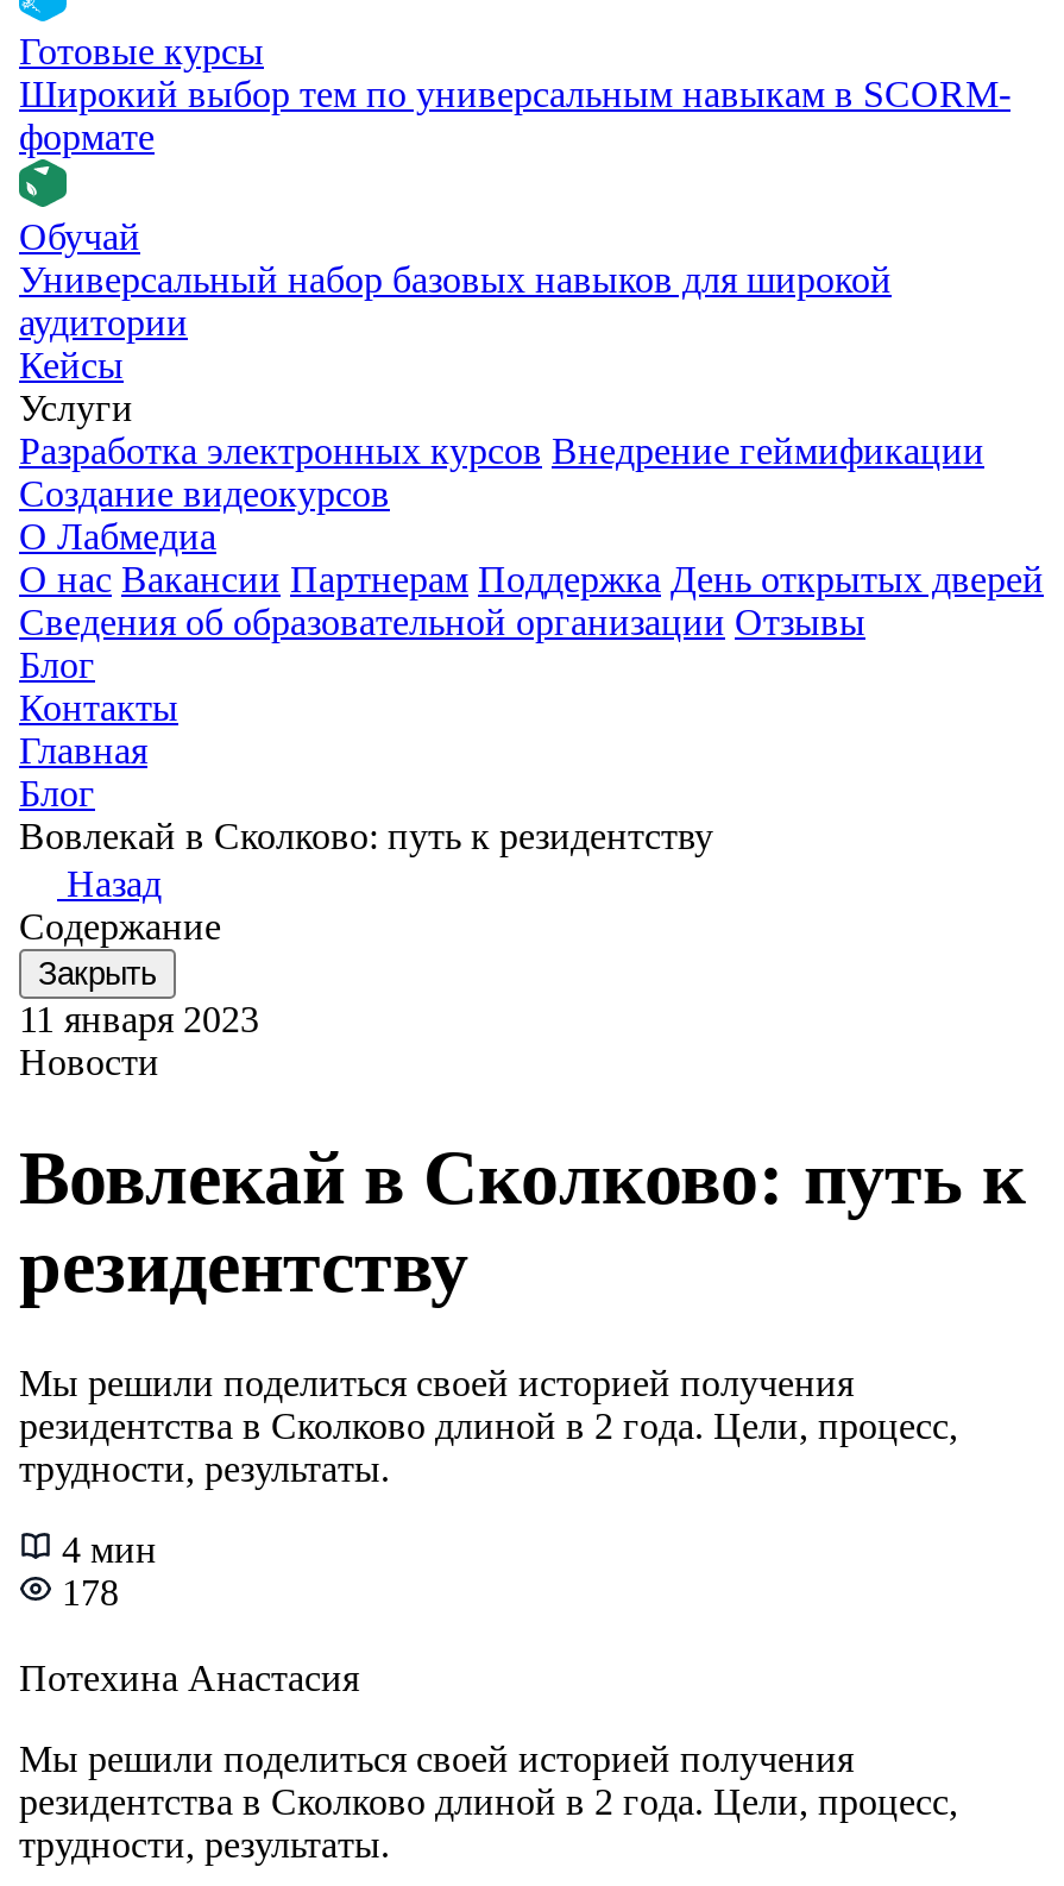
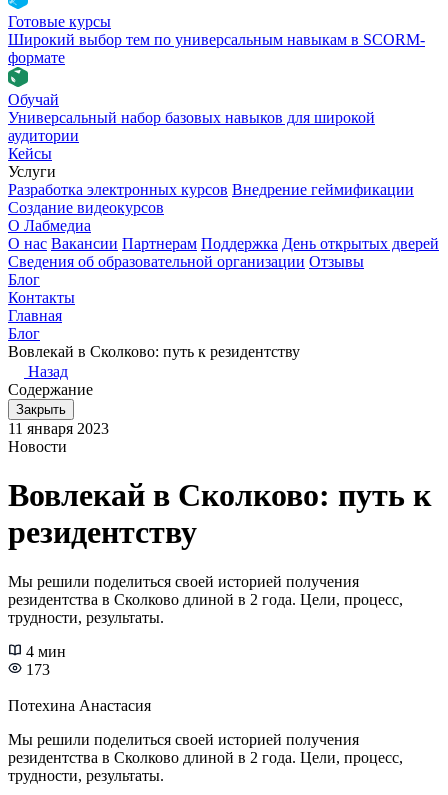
- 178
+ 173
